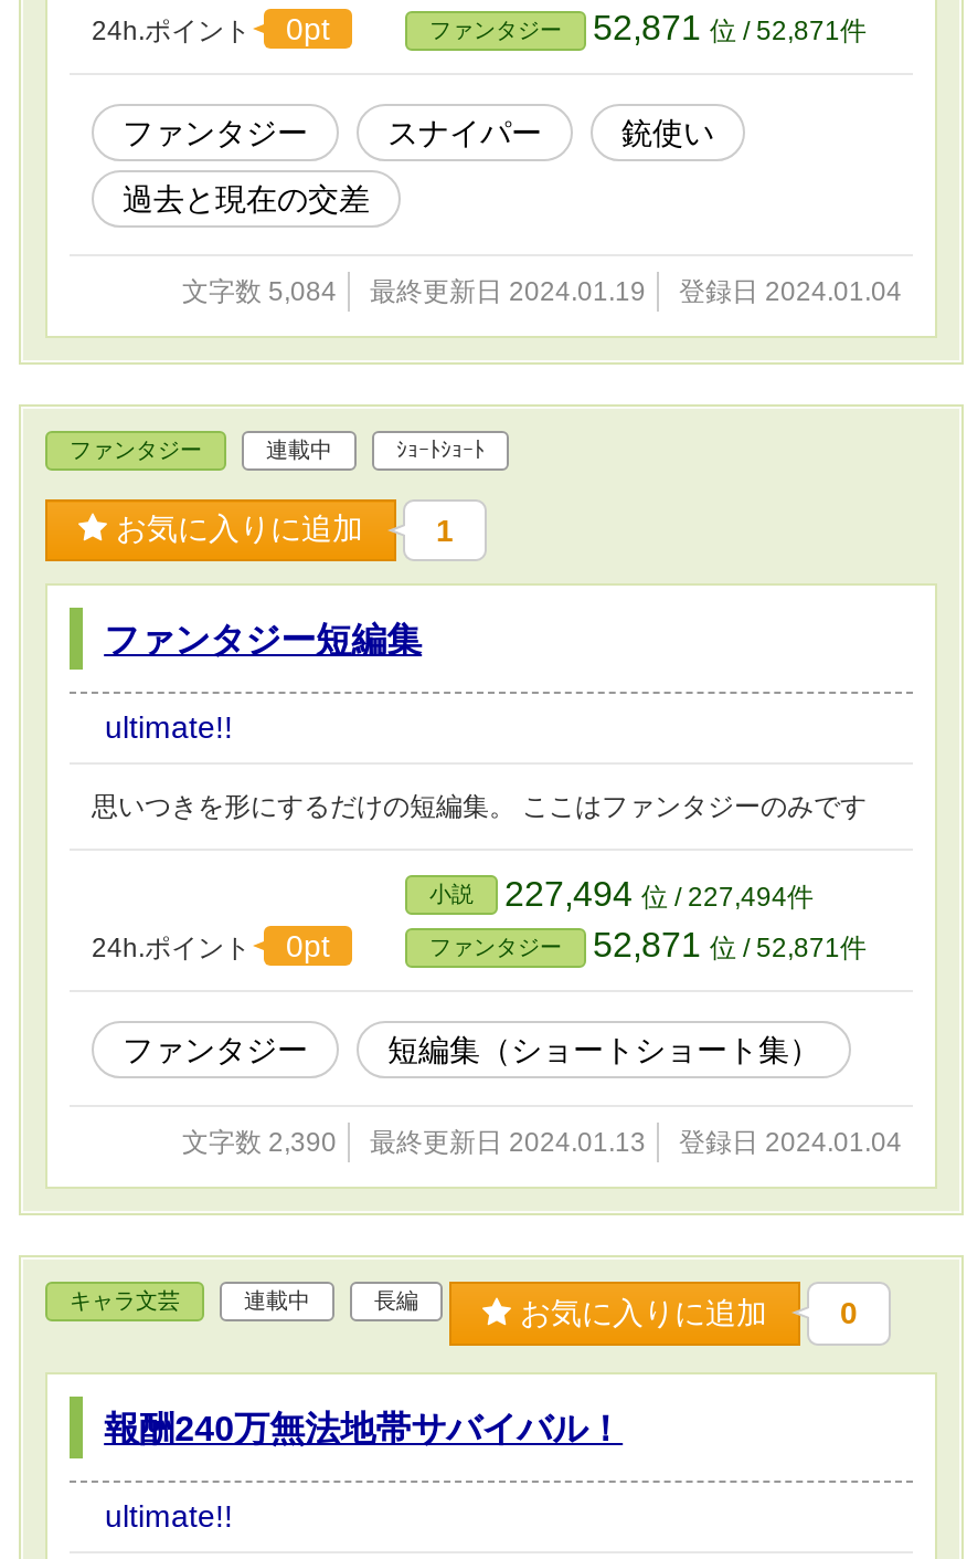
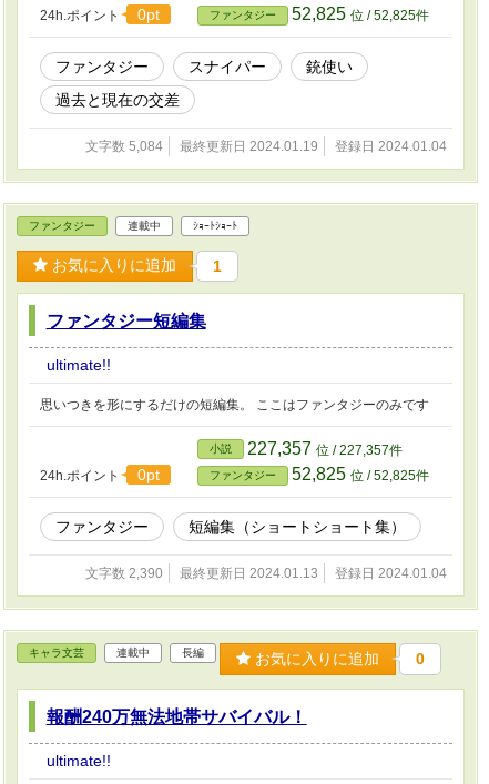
- ファンタジー 52,871位 / 52,871件
+ ファンタジー 52,825位 / 52,825件

- 小説 227,494位 / 227,494件
+ 小説 227,357位 / 227,357件

- ファンタジー 52,871位 / 52,871件
+ ファンタジー 52,825位 / 52,825件
